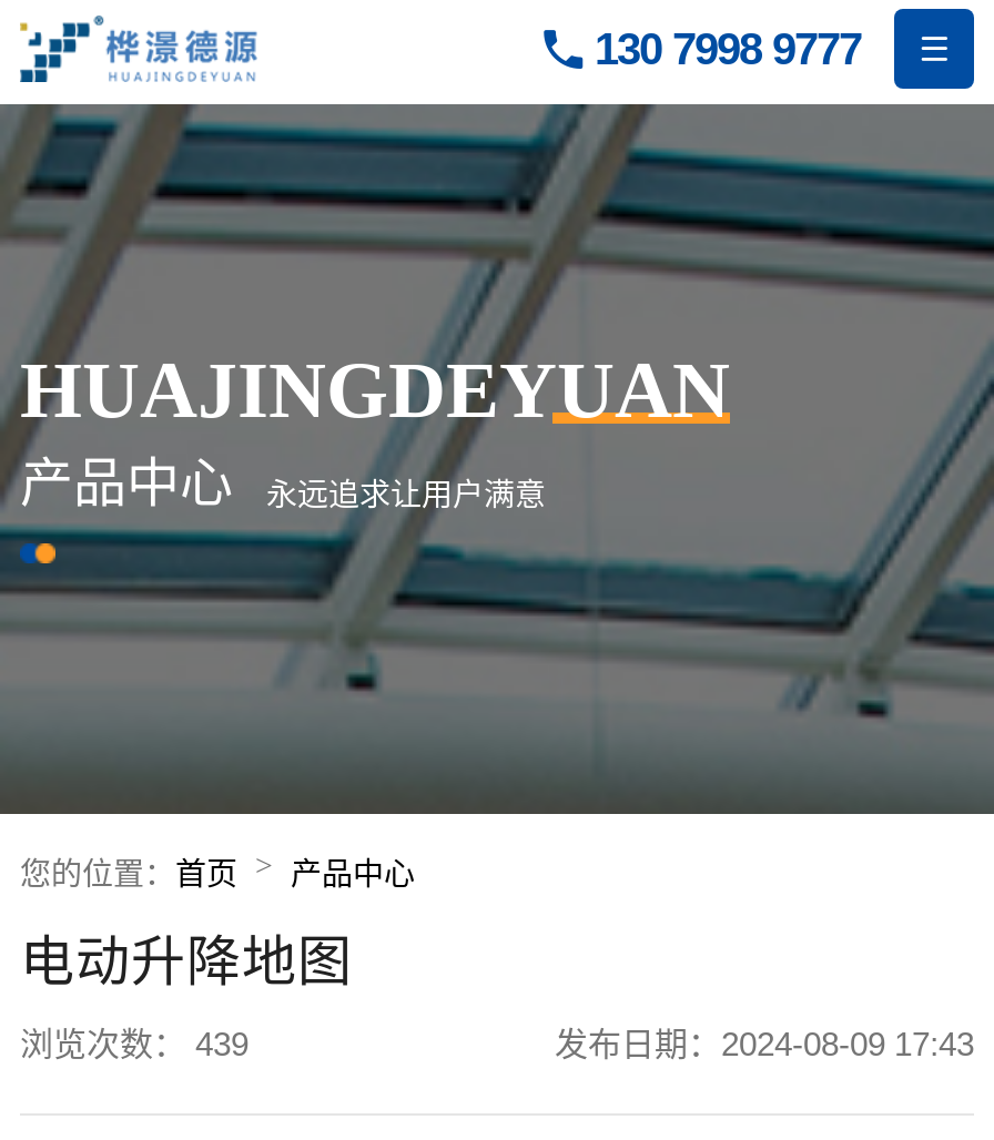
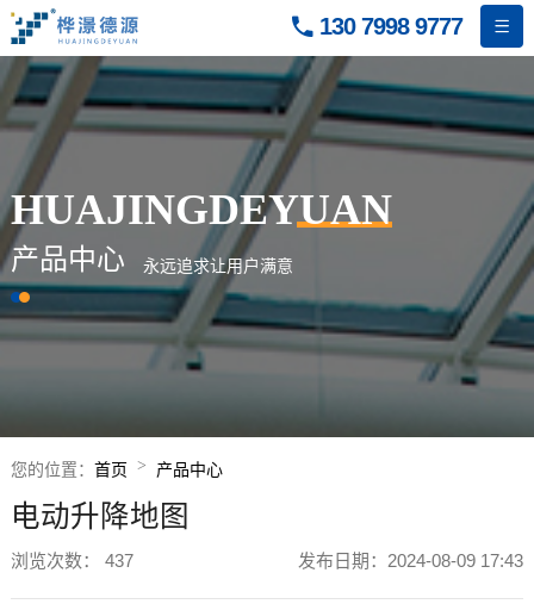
- 浏览次数： 439
+ 浏览次数： 437
